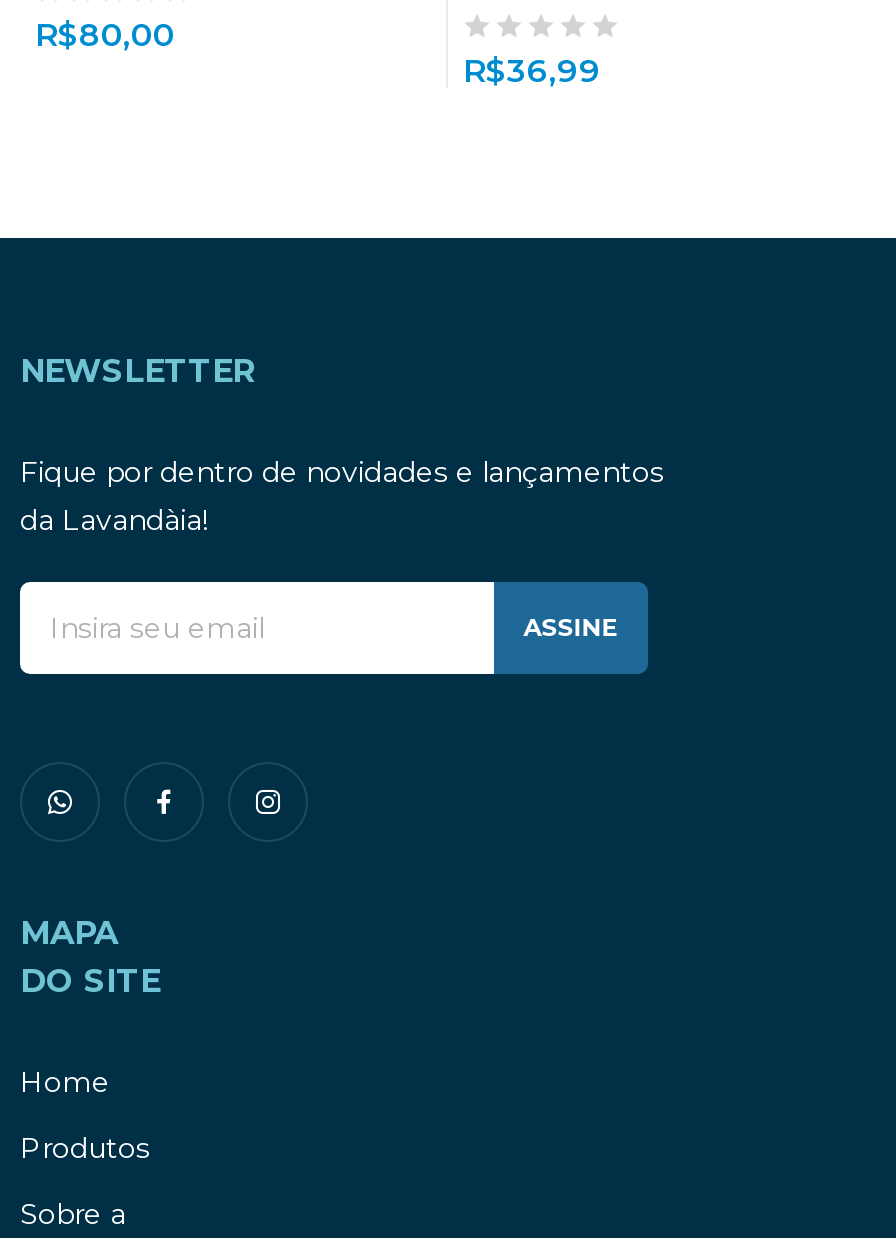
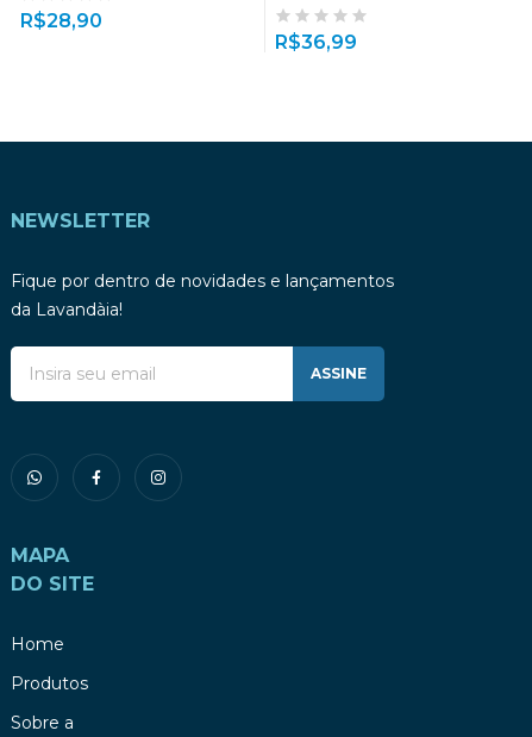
- R$80,00
+ R$28,90
